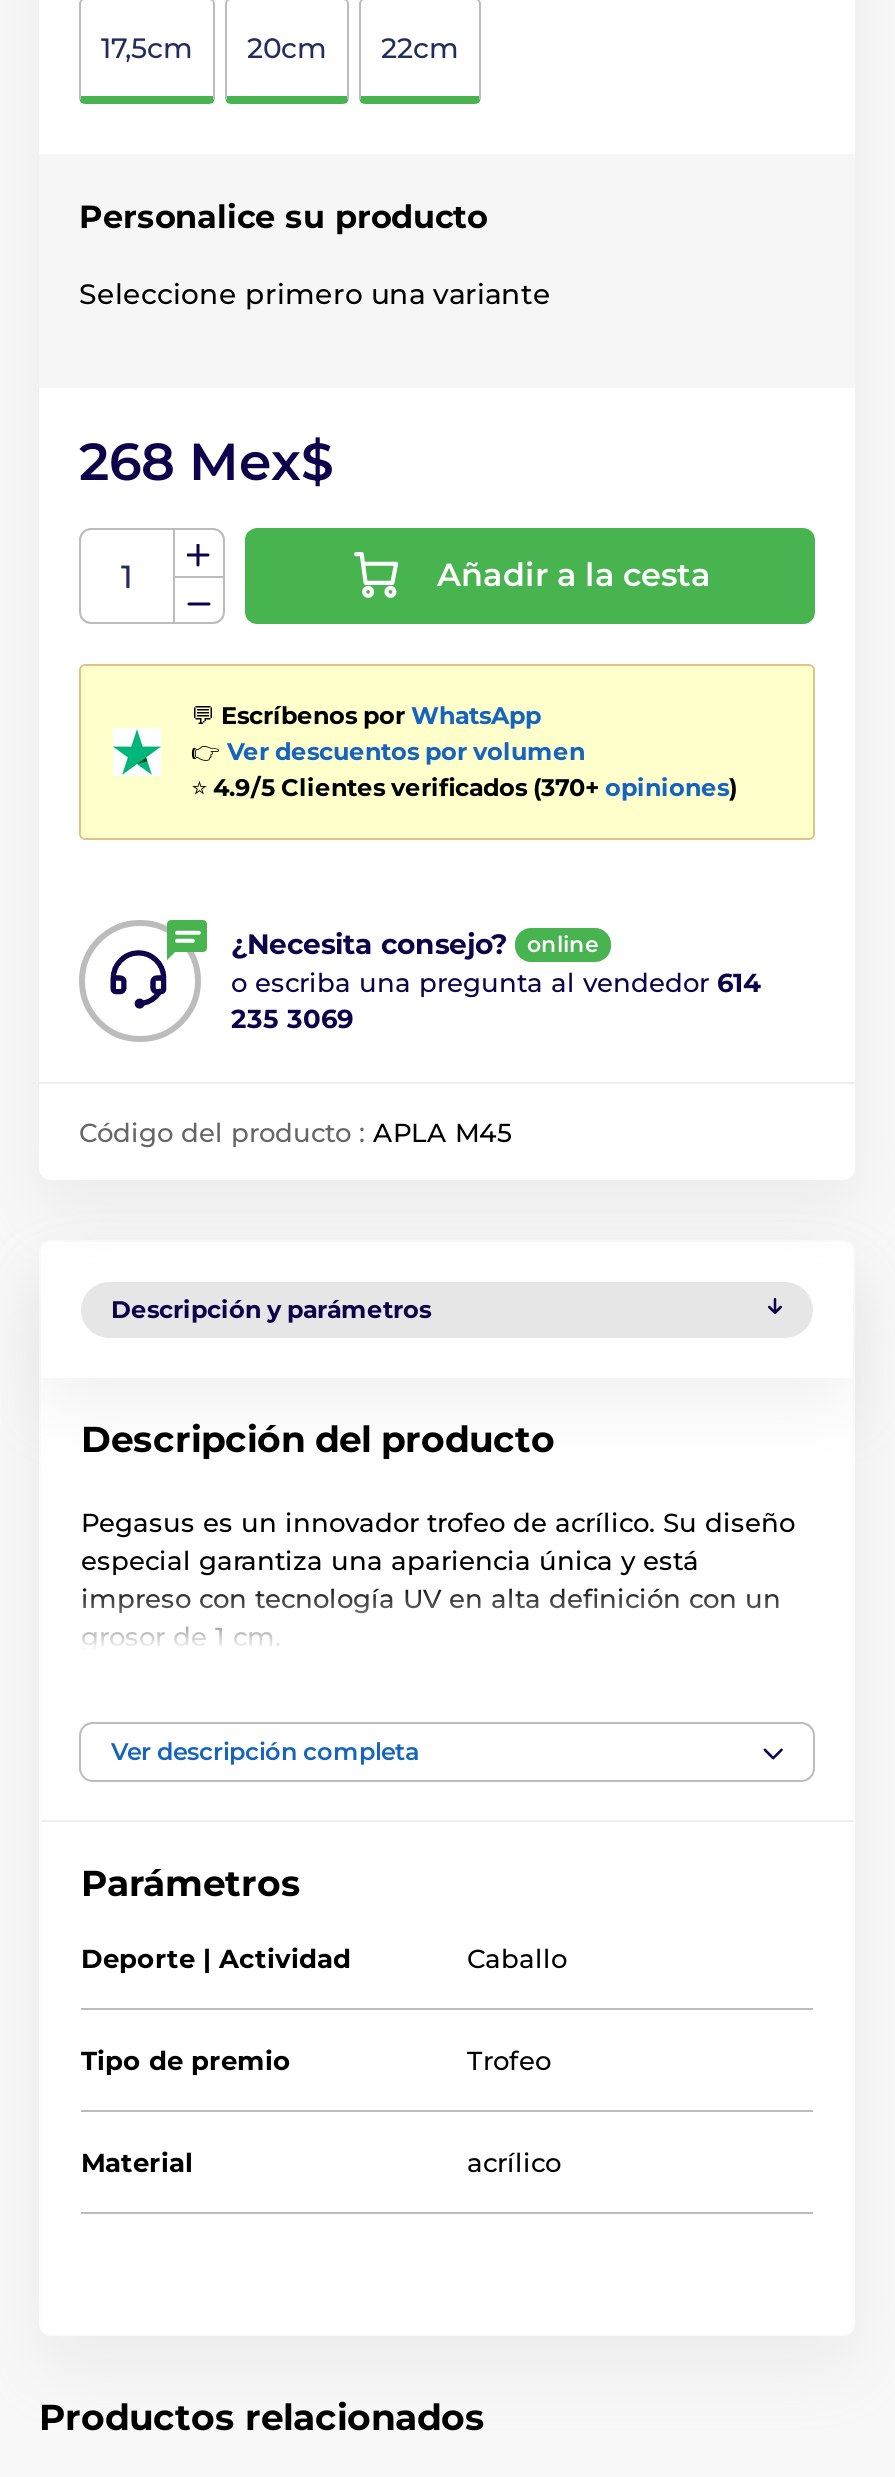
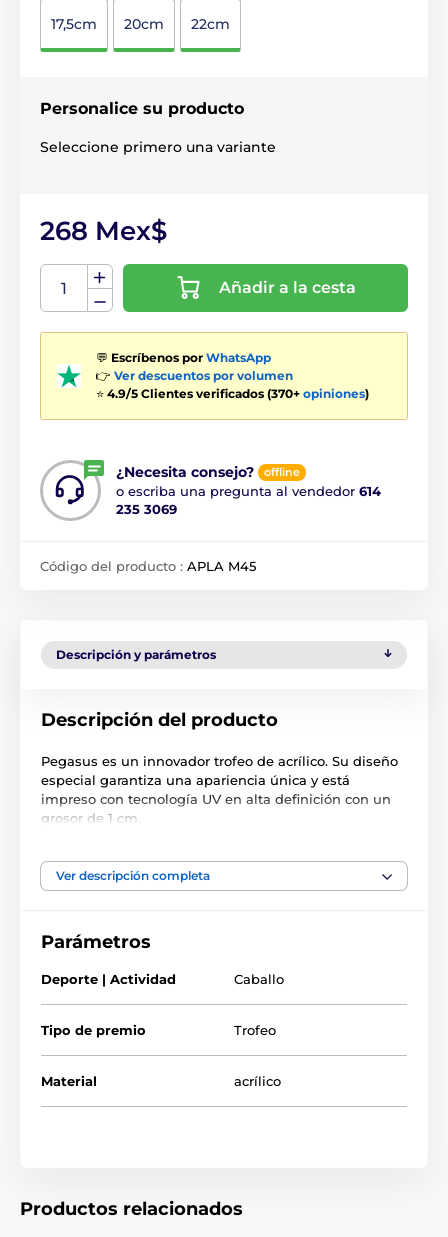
- online
+ offline
